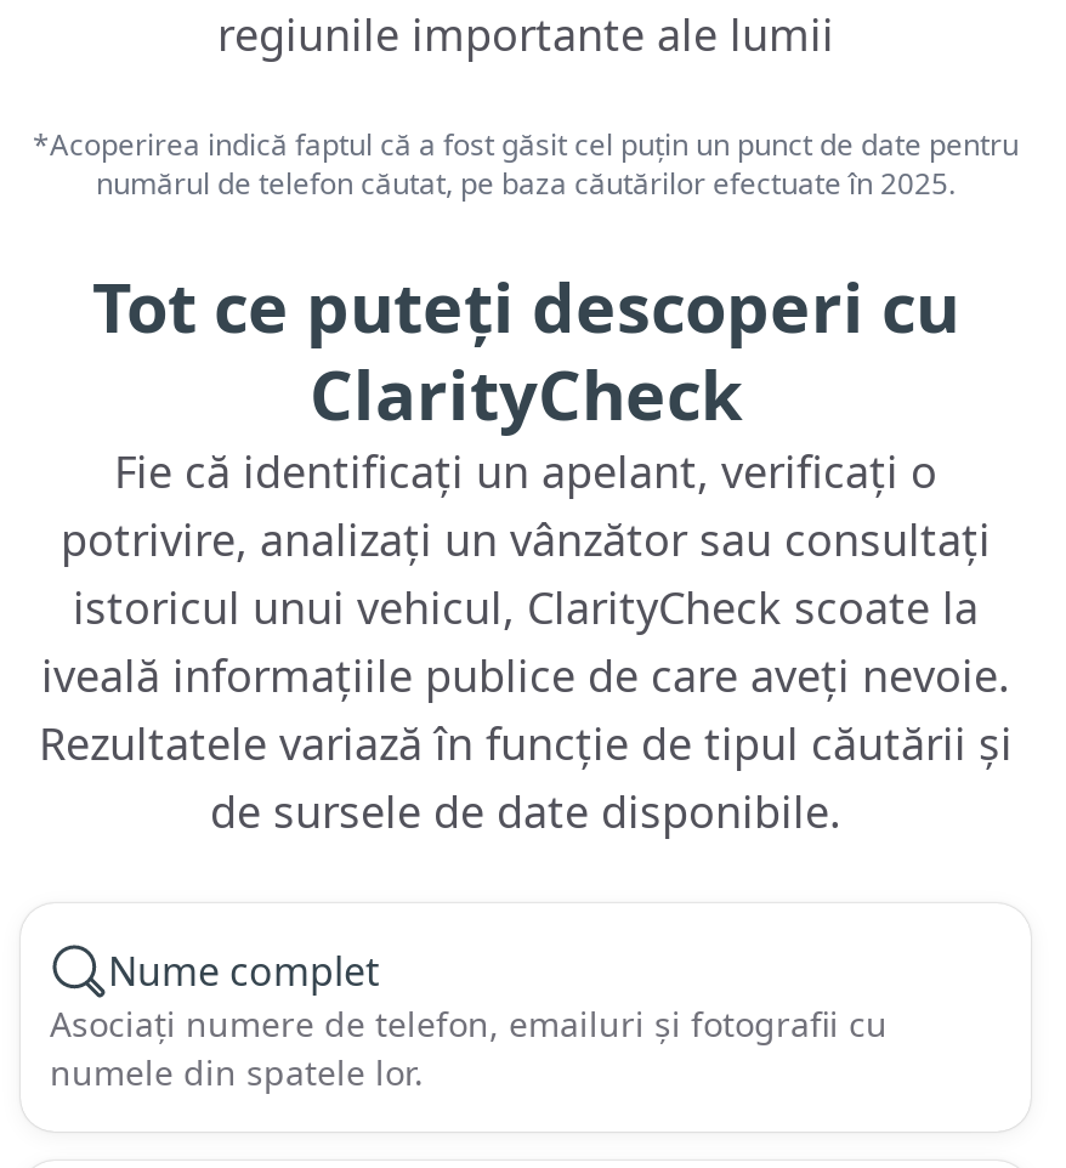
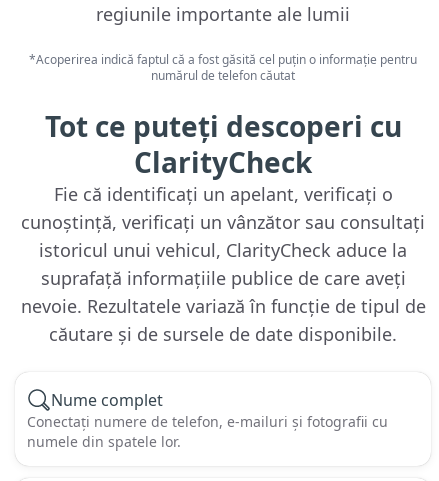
- *Acoperirea indică faptul că a fost găsit cel puțin un punct de date pentru
- numărul de telefon căutat, pe baza căutărilor efectuate în 2025.
+ *Acoperirea indică faptul că a fost găsită cel puțin o informație pentru
+ numărul de telefon căutat

- potrivire, analizați un vânzător sau consultați
- istoricul unui vehicul, ClarityCheck scoate la
- iveală informațiile publice de care aveți nevoie.
- Rezultatele variază în funcție de tipul căutării și
- de sursele de date disponibile.
+ cunoștință, verificați un vânzător sau consultați
+ istoricul unui vehicul, ClarityCheck aduce la
+ suprafață informațiile publice de care aveți
+ nevoie. Rezultatele variază în funcție de tipul de
+ căutare și de sursele de date disponibile.

- Asociați numere de telefon, emailuri și fotografii cu
+ Conectați numere de telefon, e-mailuri și fotografii cu
